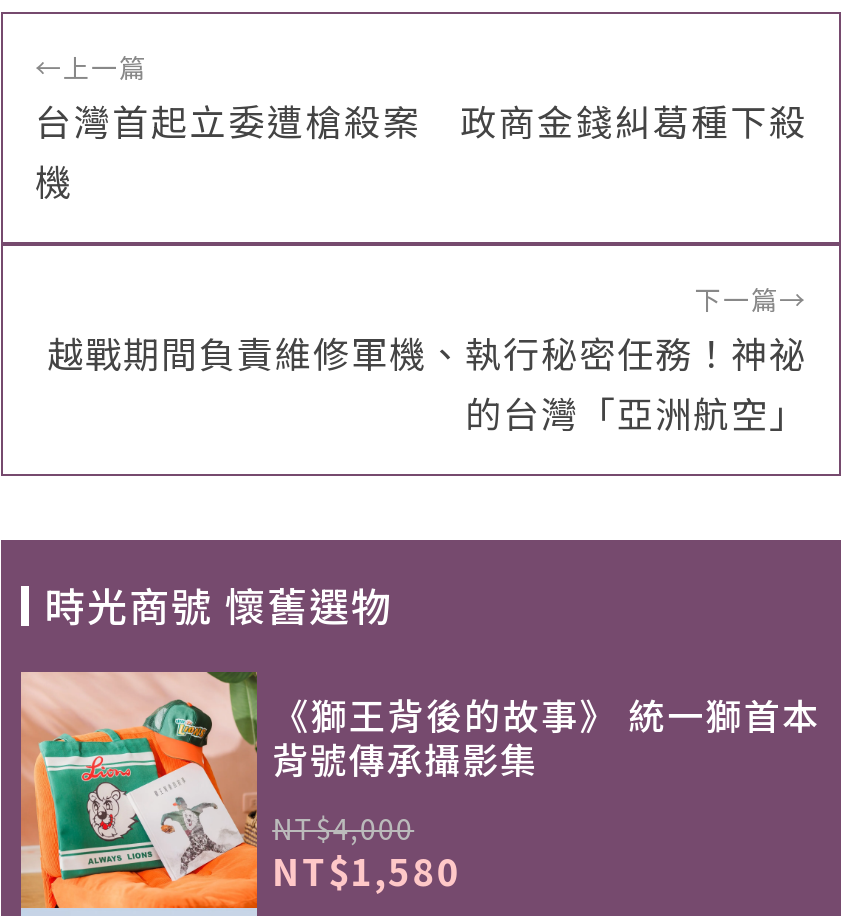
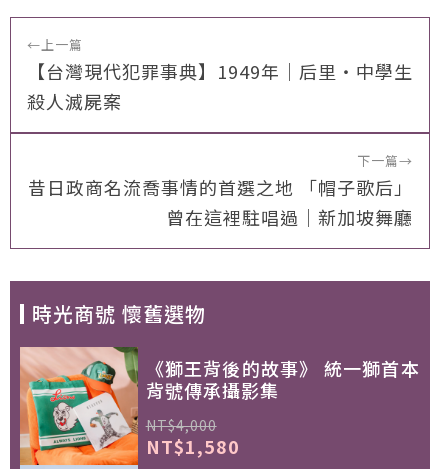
- 台灣首起立委遭槍殺案 政商金錢糾葛種下殺
- 機
+ 【台灣現代犯罪事典】1949年｜后里‧中學生
+ 殺人滅屍案

- 越戰期間負責維修軍機、執行秘密任務！神祕
- 的台灣「亞洲航空」
+ 昔日政商名流喬事情的首選之地 「帽子歌后」
+ 曾在這裡駐唱過｜新加坡舞廳
